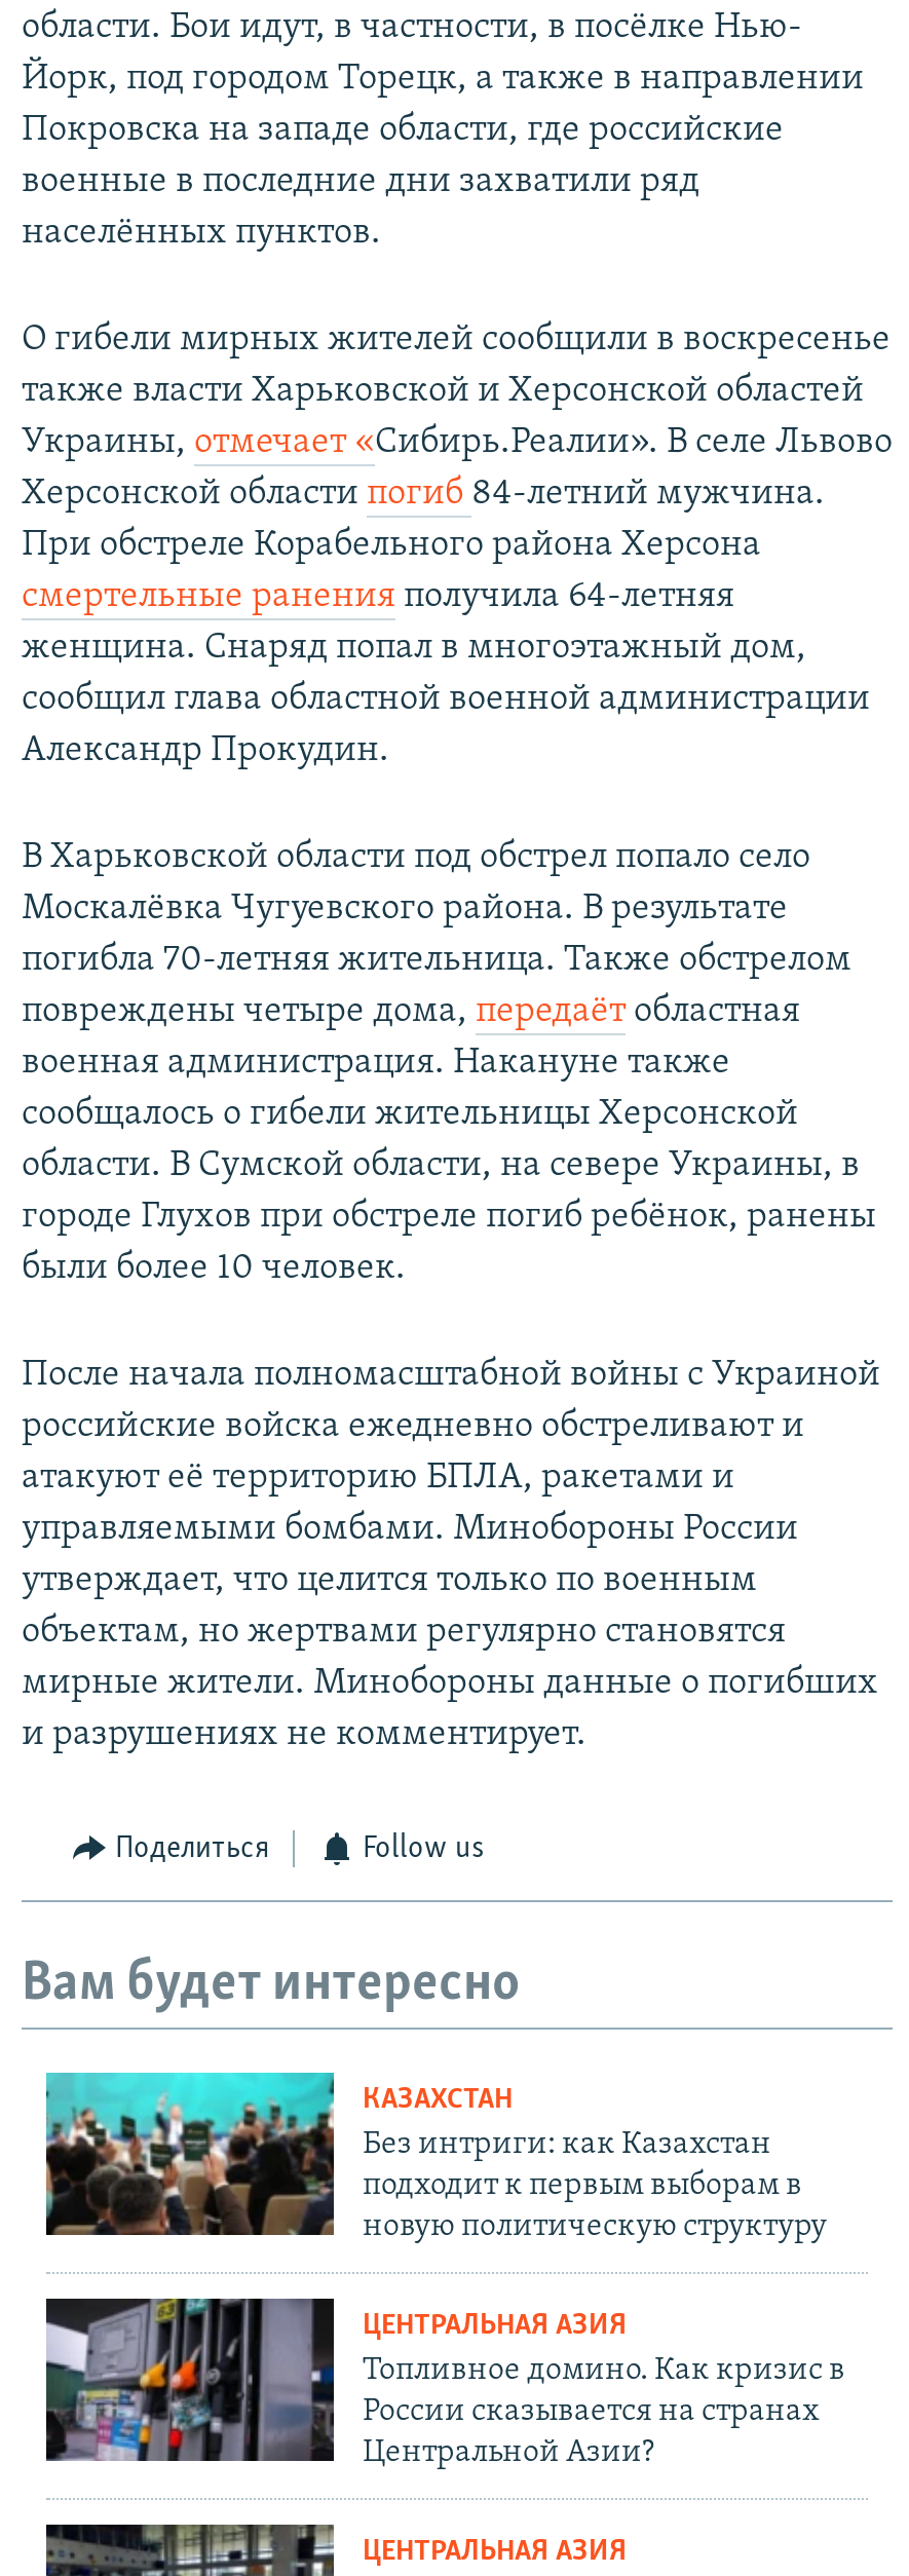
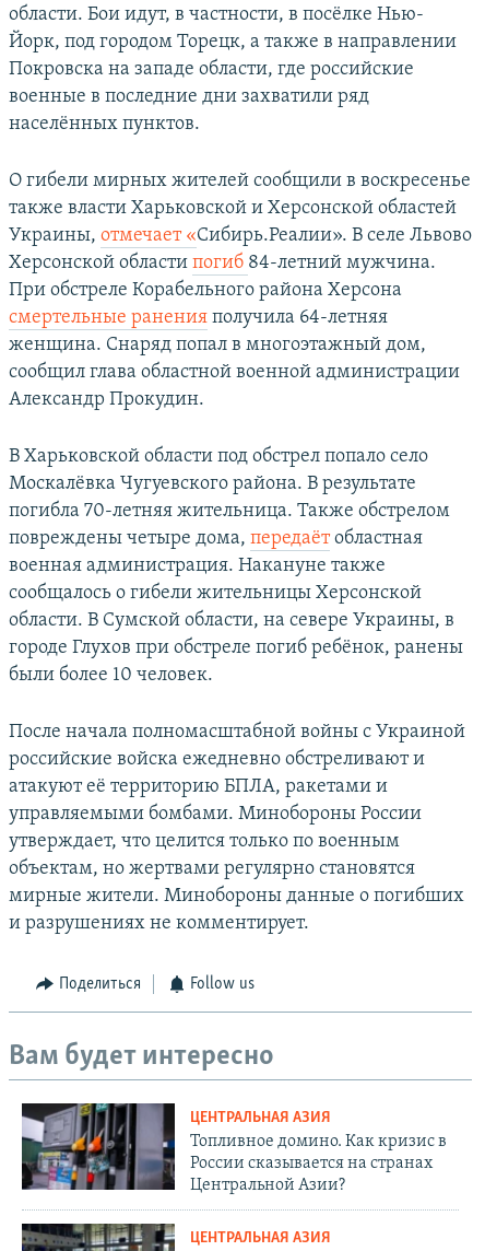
- [image]
- КАЗАХСТАН
- Без интриги: как Казахстан
- подходит к первым выборам в
- новую политическую структуру
